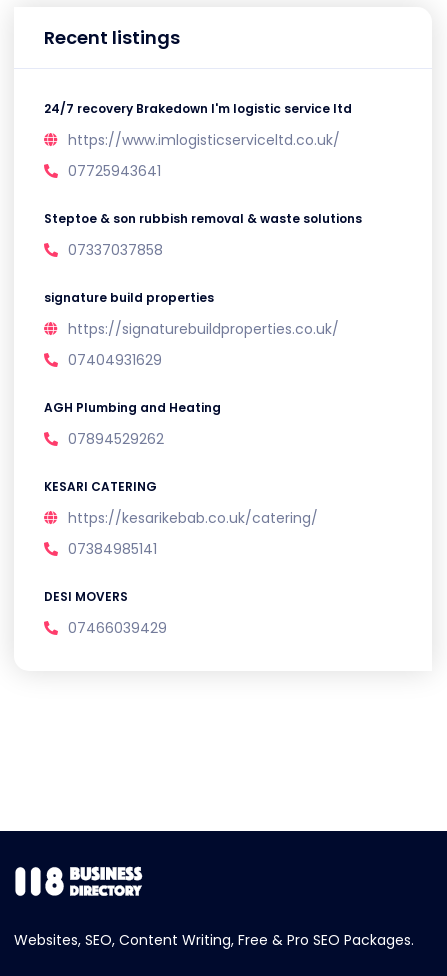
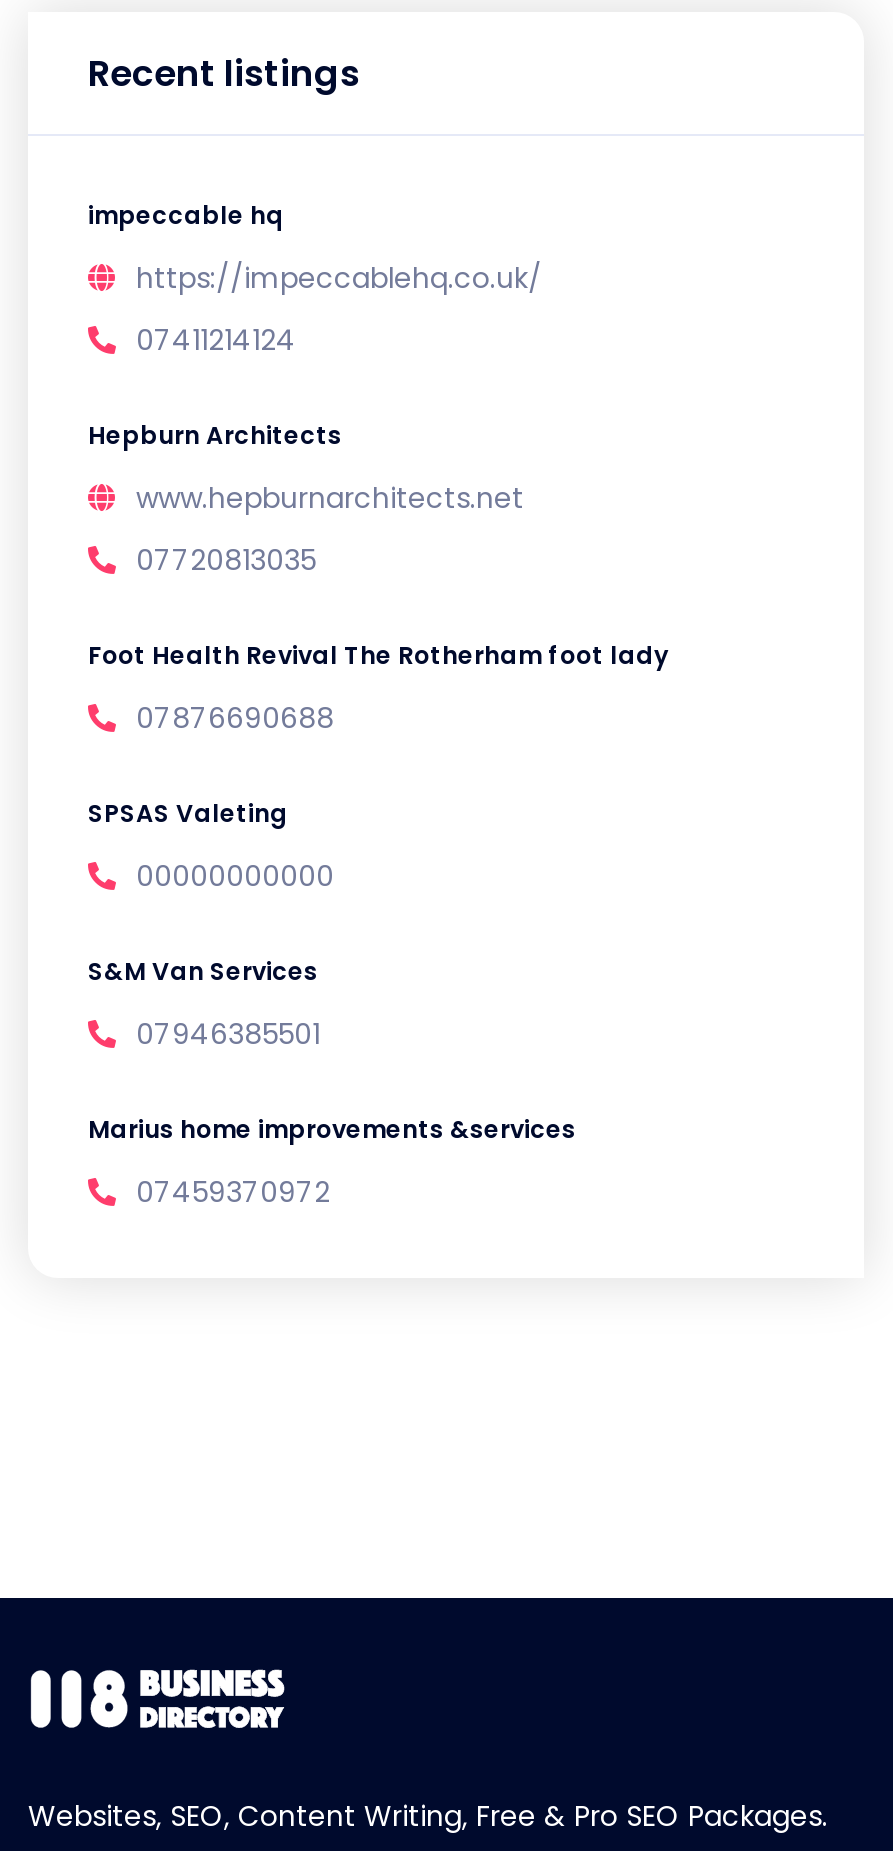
- 24/7 recovery Brakedown I'm logistic service ltd
- https://www.imlogisticserviceltd.co.uk/
- 07725943641
- Steptoe & son rubbish removal & waste solutions
- 07337037858
- signature build properties
- https://signaturebuildproperties.co.uk/
- 07404931629
- AGH Plumbing and Heating
- 07894529262
- KESARI CATERING
- https://kesarikebab.co.uk/catering/
- 07384985141
- DESI MOVERS
- 07466039429
+ impeccable hq
+ https://impeccablehq.co.uk/
+ 07411214124
+ Hepburn Architects
+ www.hepburnarchitects.net
+ 07720813035
+ Foot Health Revival The Rotherham foot lady
+ 07876690688
+ SPSAS Valeting
+ 00000000000
+ S&M Van Services
+ 07946385501
+ Marius home improvements &services
+ 07459370972
